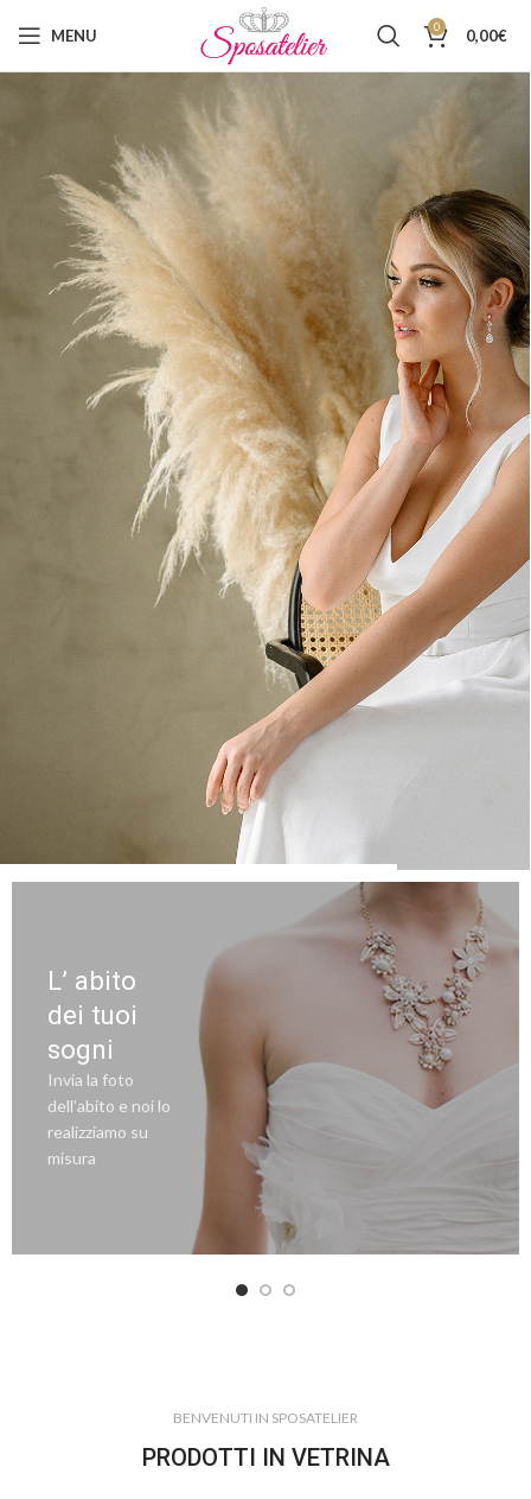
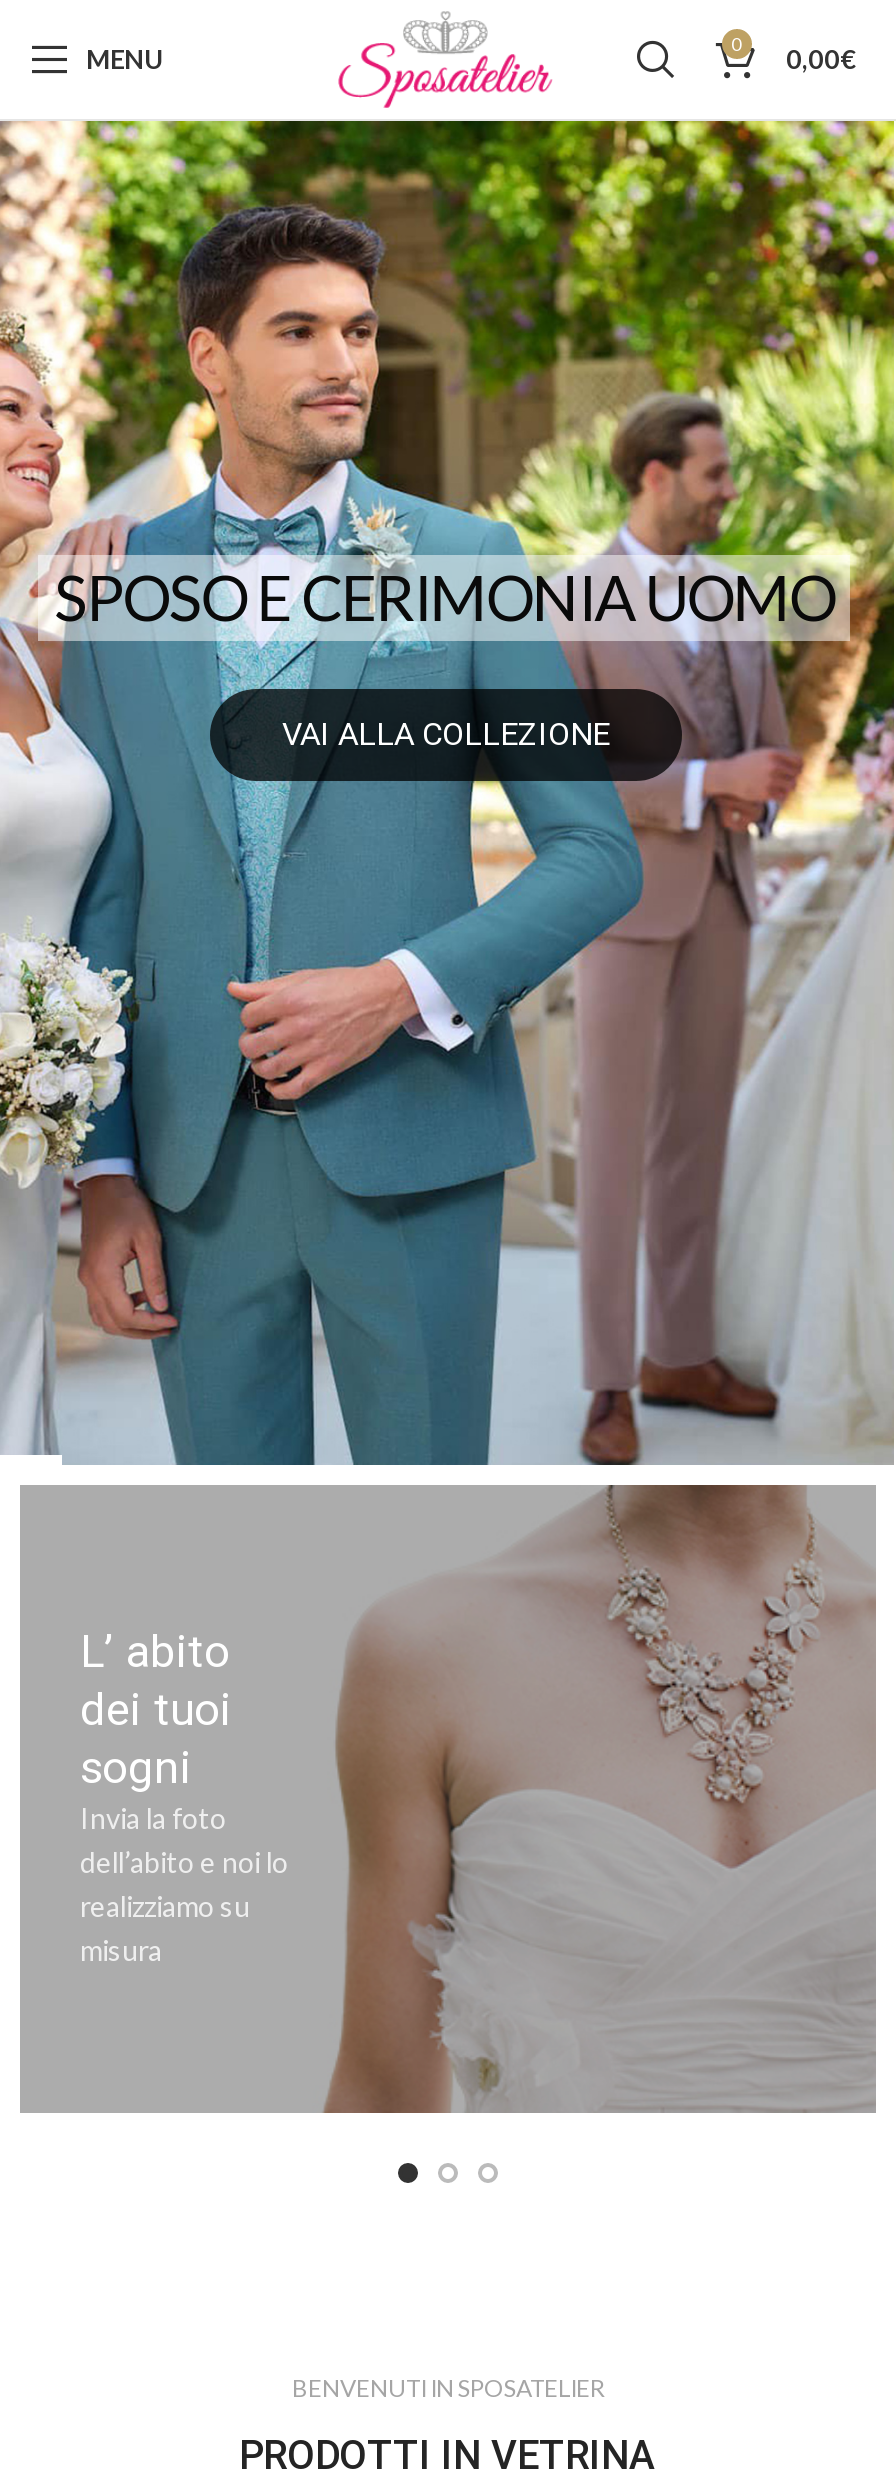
+ SPOSO E CERIMONIA UOMO
+ VAI ALLA COLLEZIONE

- [image]
+ [image]
